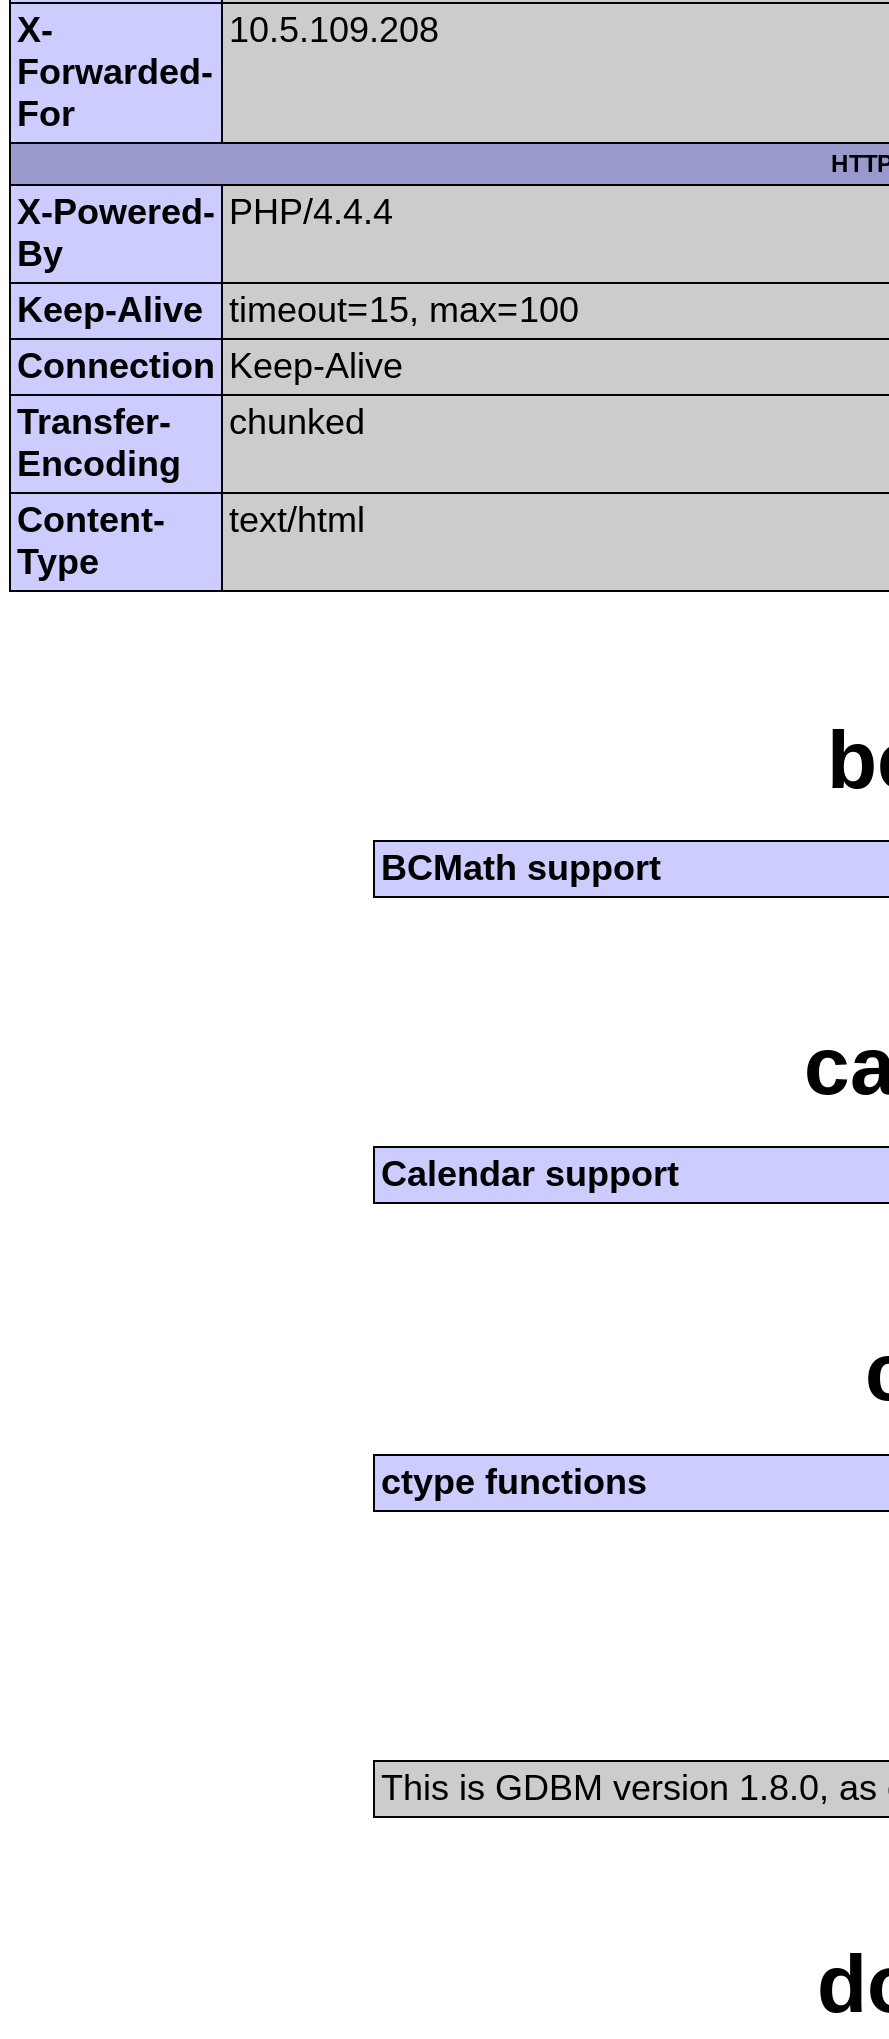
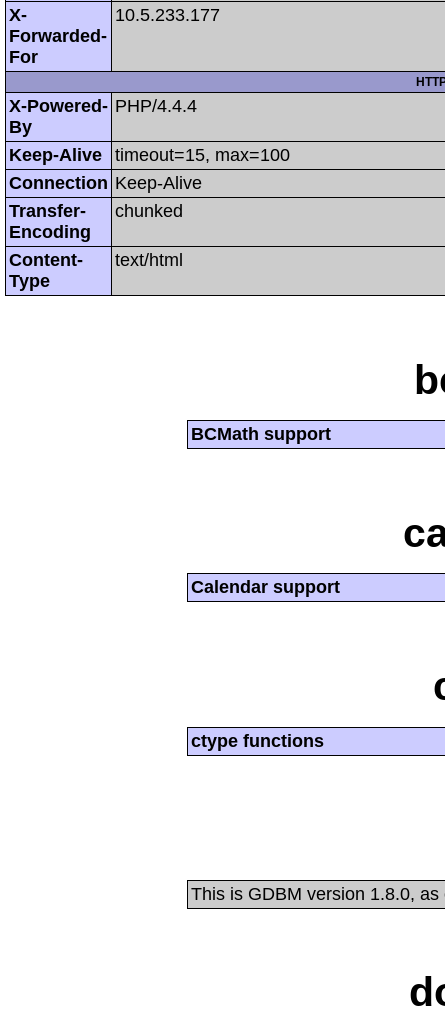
- 10.5.109.208
+ 10.5.233.177
